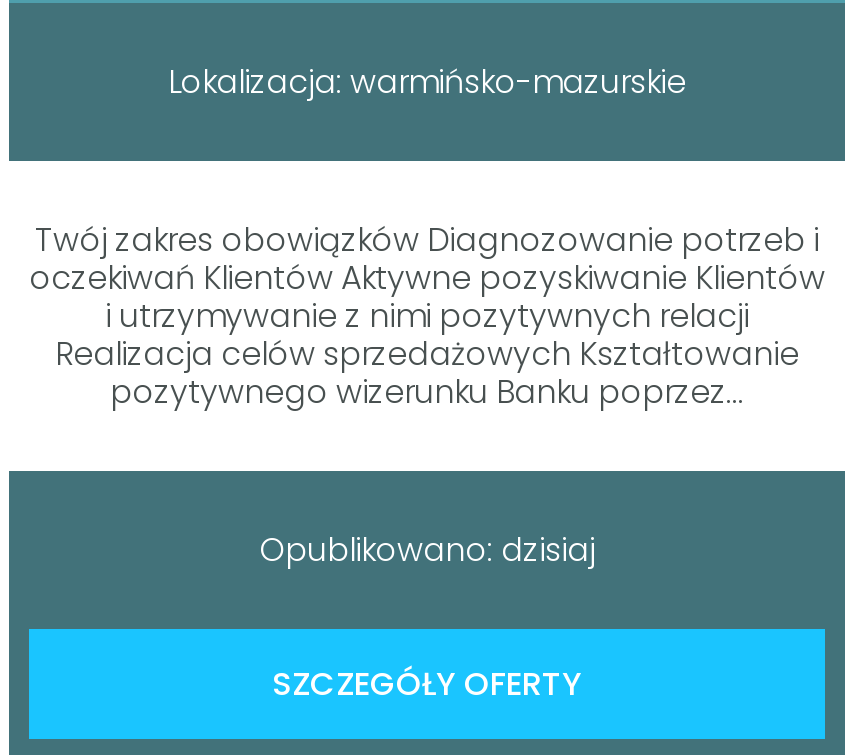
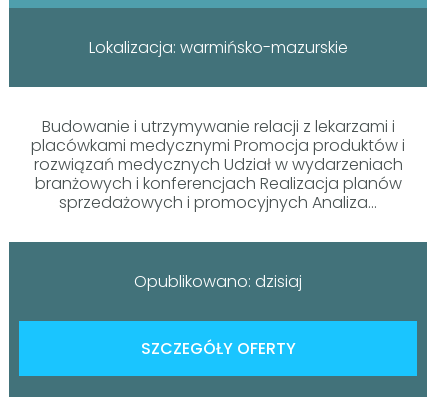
- Twój zakres obowiązków Diagnozowanie potrzeb i
- oczekiwań Klientów Aktywne pozyskiwanie Klientów
- i utrzymywanie z nimi pozytywnych relacji
- Realizacja celów sprzedażowych Kształtowanie
- pozytywnego wizerunku Banku poprzez...
+ Budowanie i utrzymywanie relacji z lekarzami i
+ placówkami medycznymi Promocja produktów i
+ rozwiązań medycznych Udział w wydarzeniach
+ branżowych i konferencjach Realizacja planów
+ sprzedażowych i promocyjnych Analiza...
